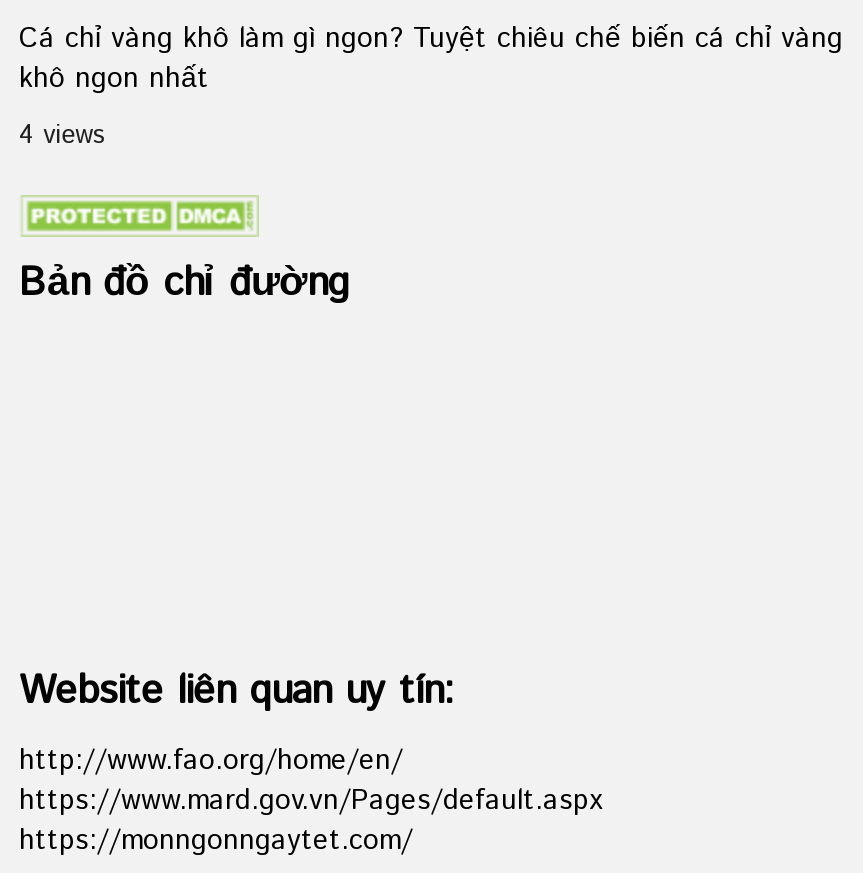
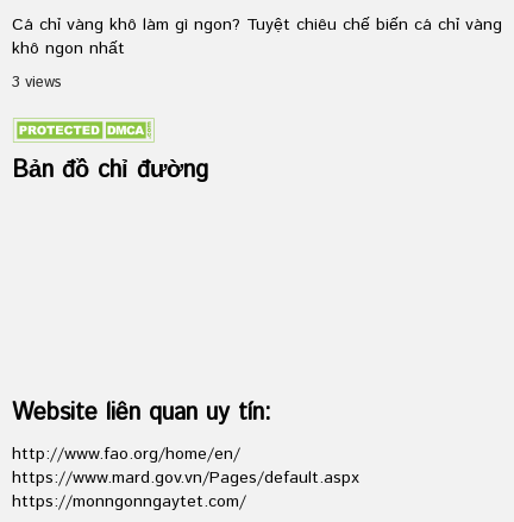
- 4 views
+ 3 views
